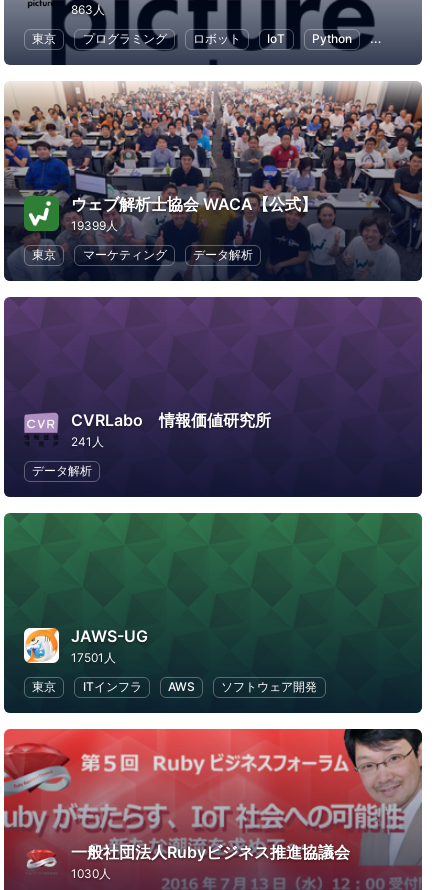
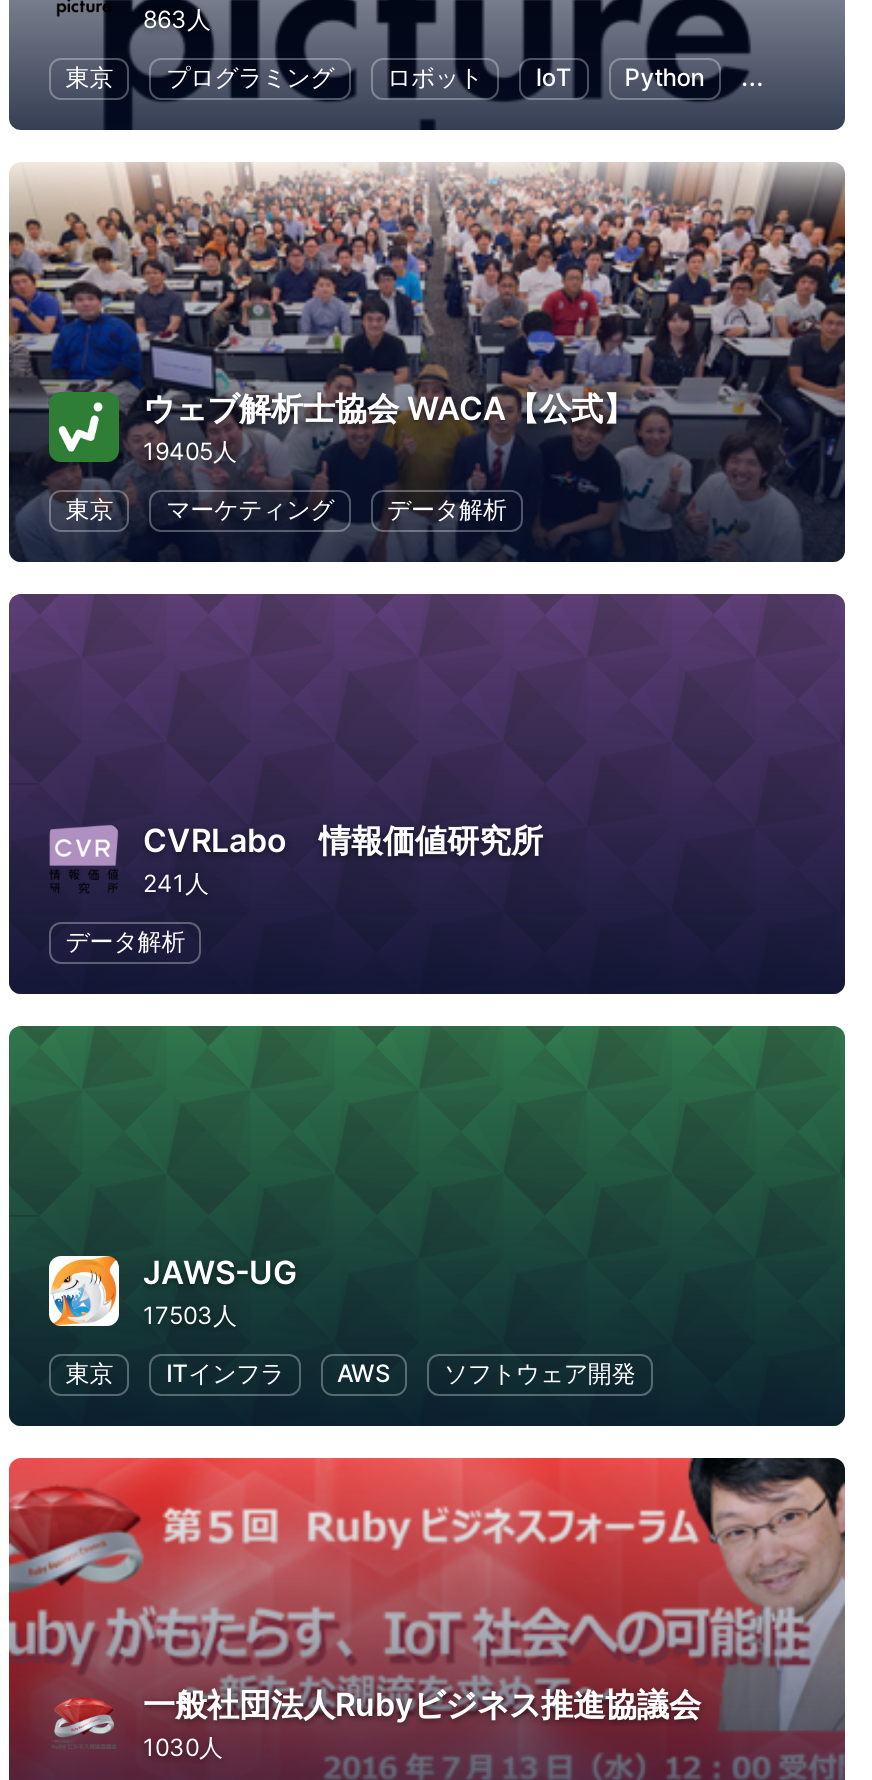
- 19399人
+ 19405人

- 17501人
+ 17503人
